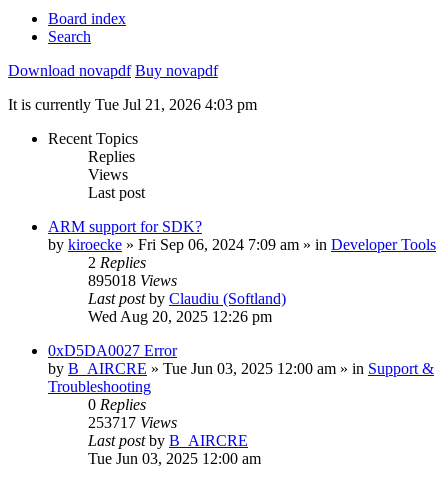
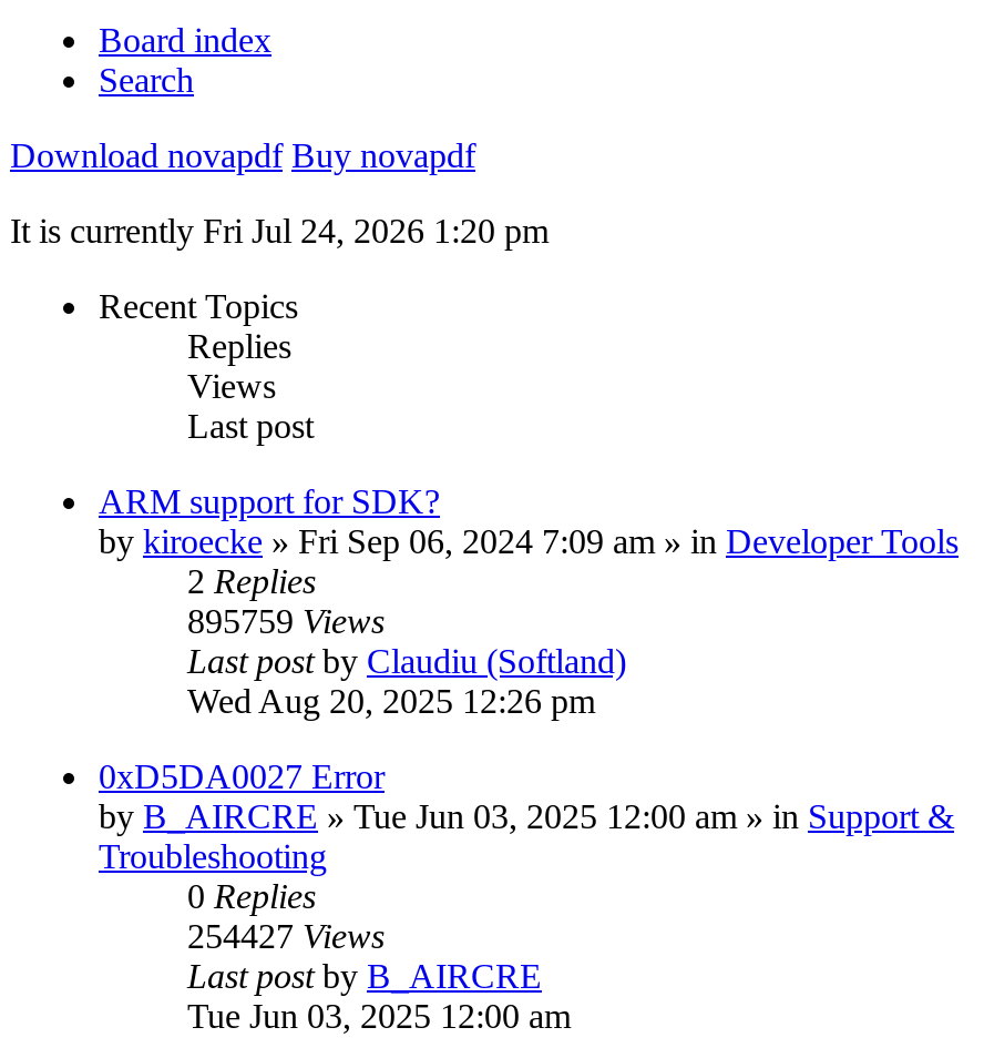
- It is currently Tue Jul 21, 2026 4:03 pm
+ It is currently Fri Jul 24, 2026 1:20 pm

- 895018 Views
+ 895759 Views

- 253717 Views
+ 254427 Views
